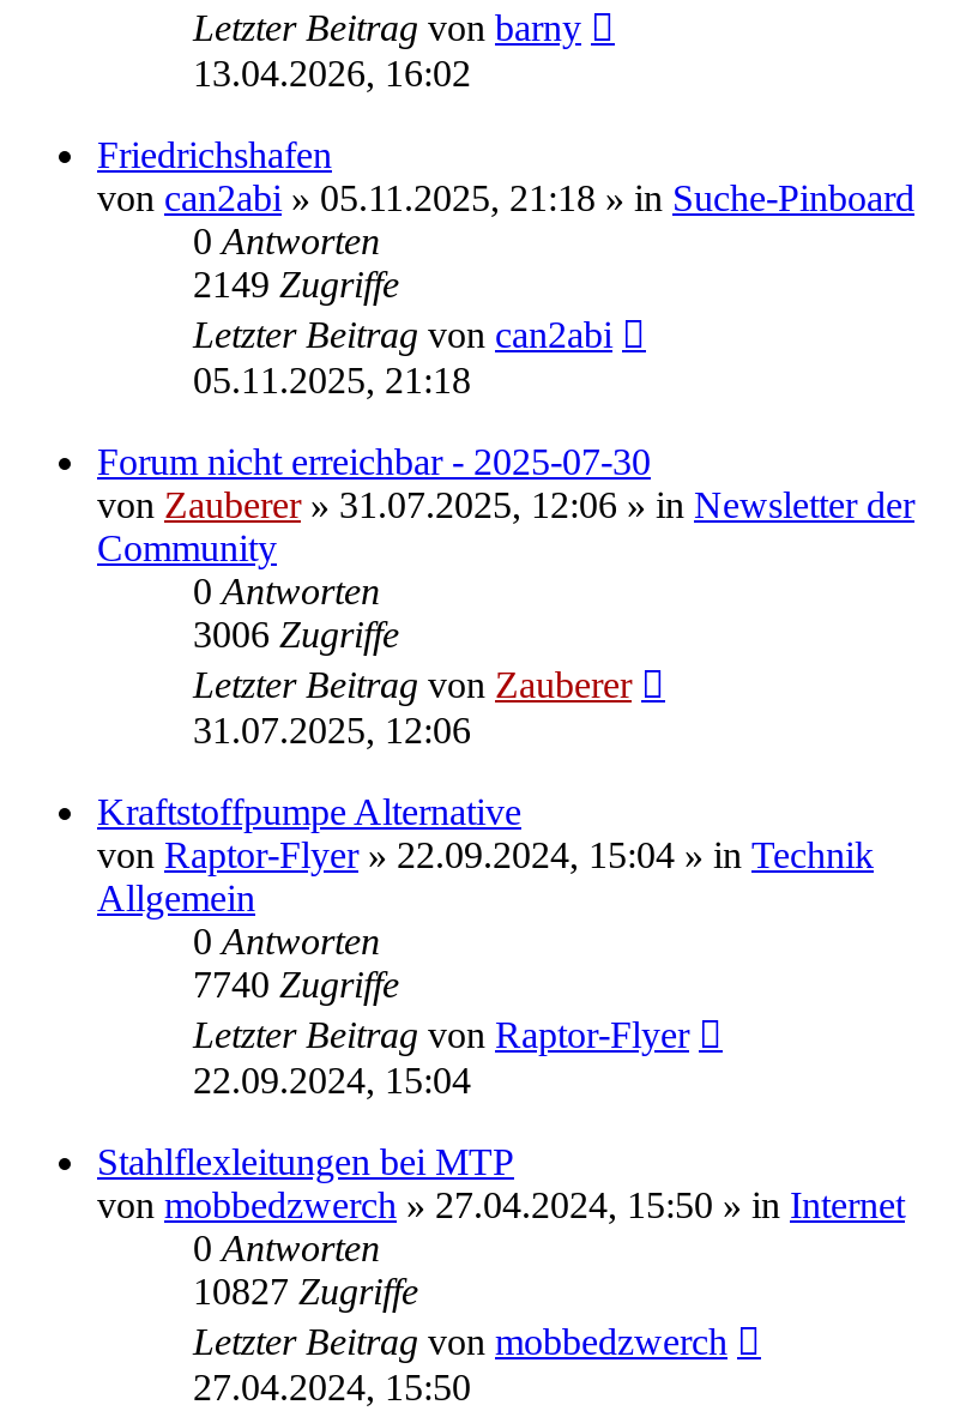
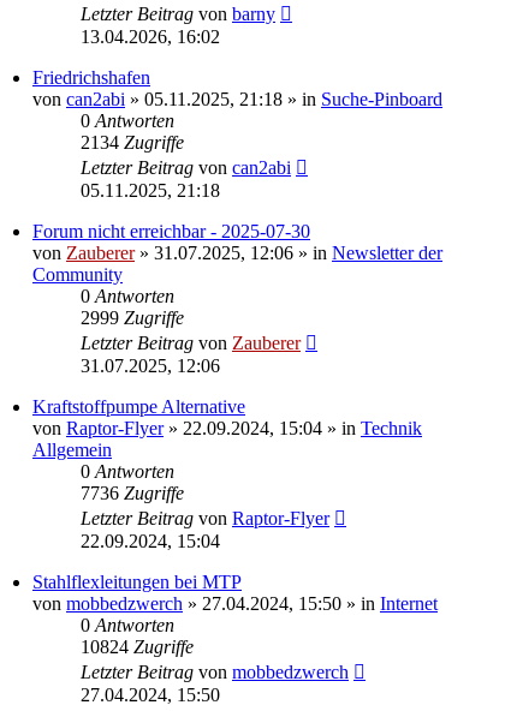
- 2149 Zugriffe
+ 2134 Zugriffe

- 3006 Zugriffe
+ 2999 Zugriffe

- 7740 Zugriffe
+ 7736 Zugriffe

- 10827 Zugriffe
+ 10824 Zugriffe
